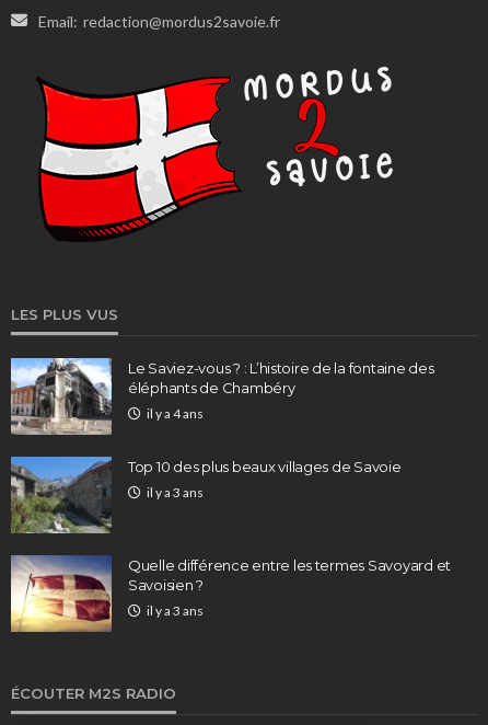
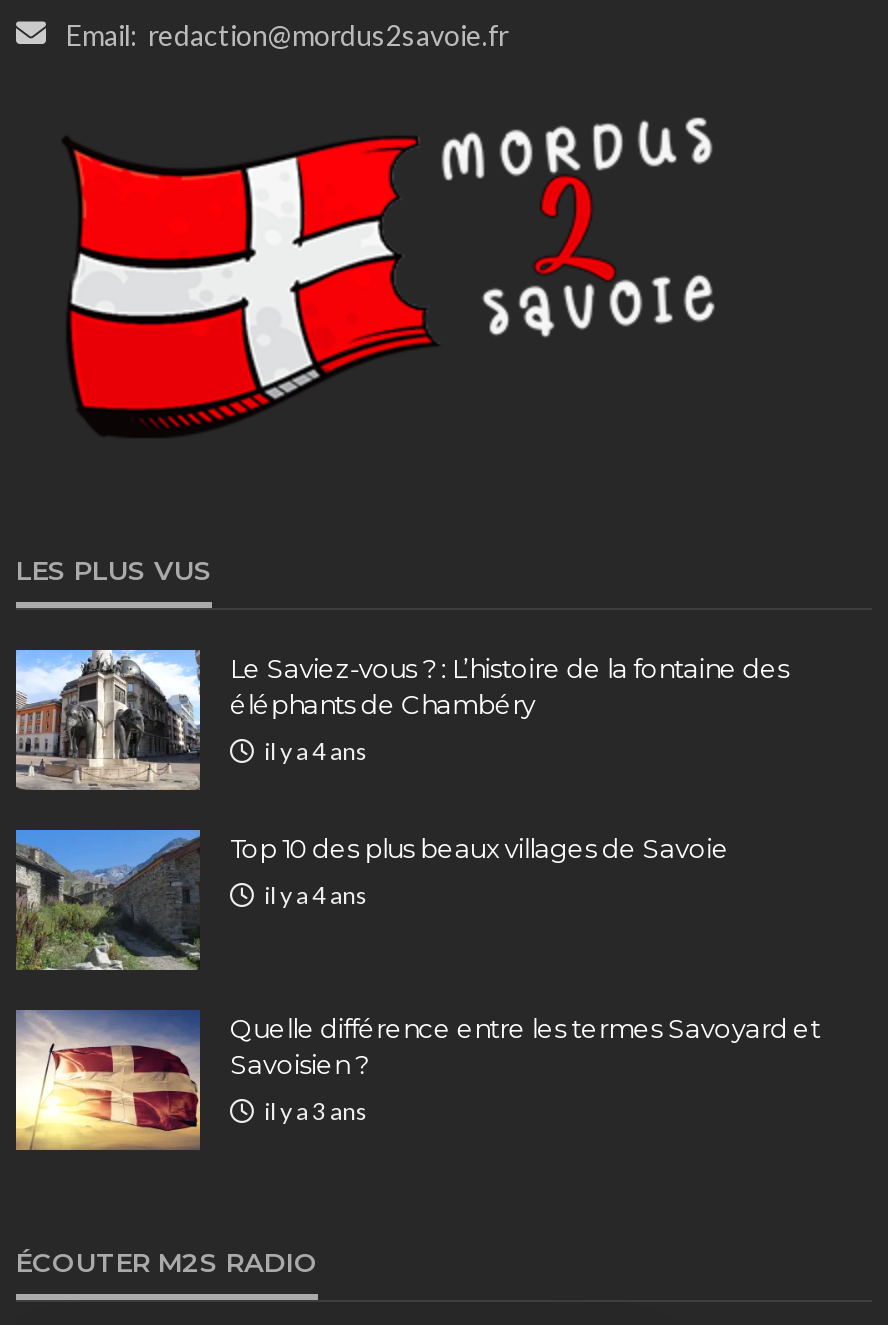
- il y a 3 ans
+ il y a 4 ans
